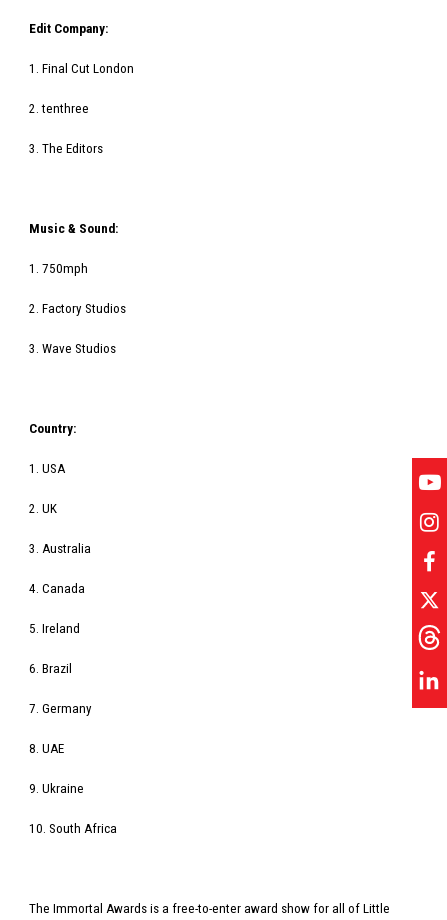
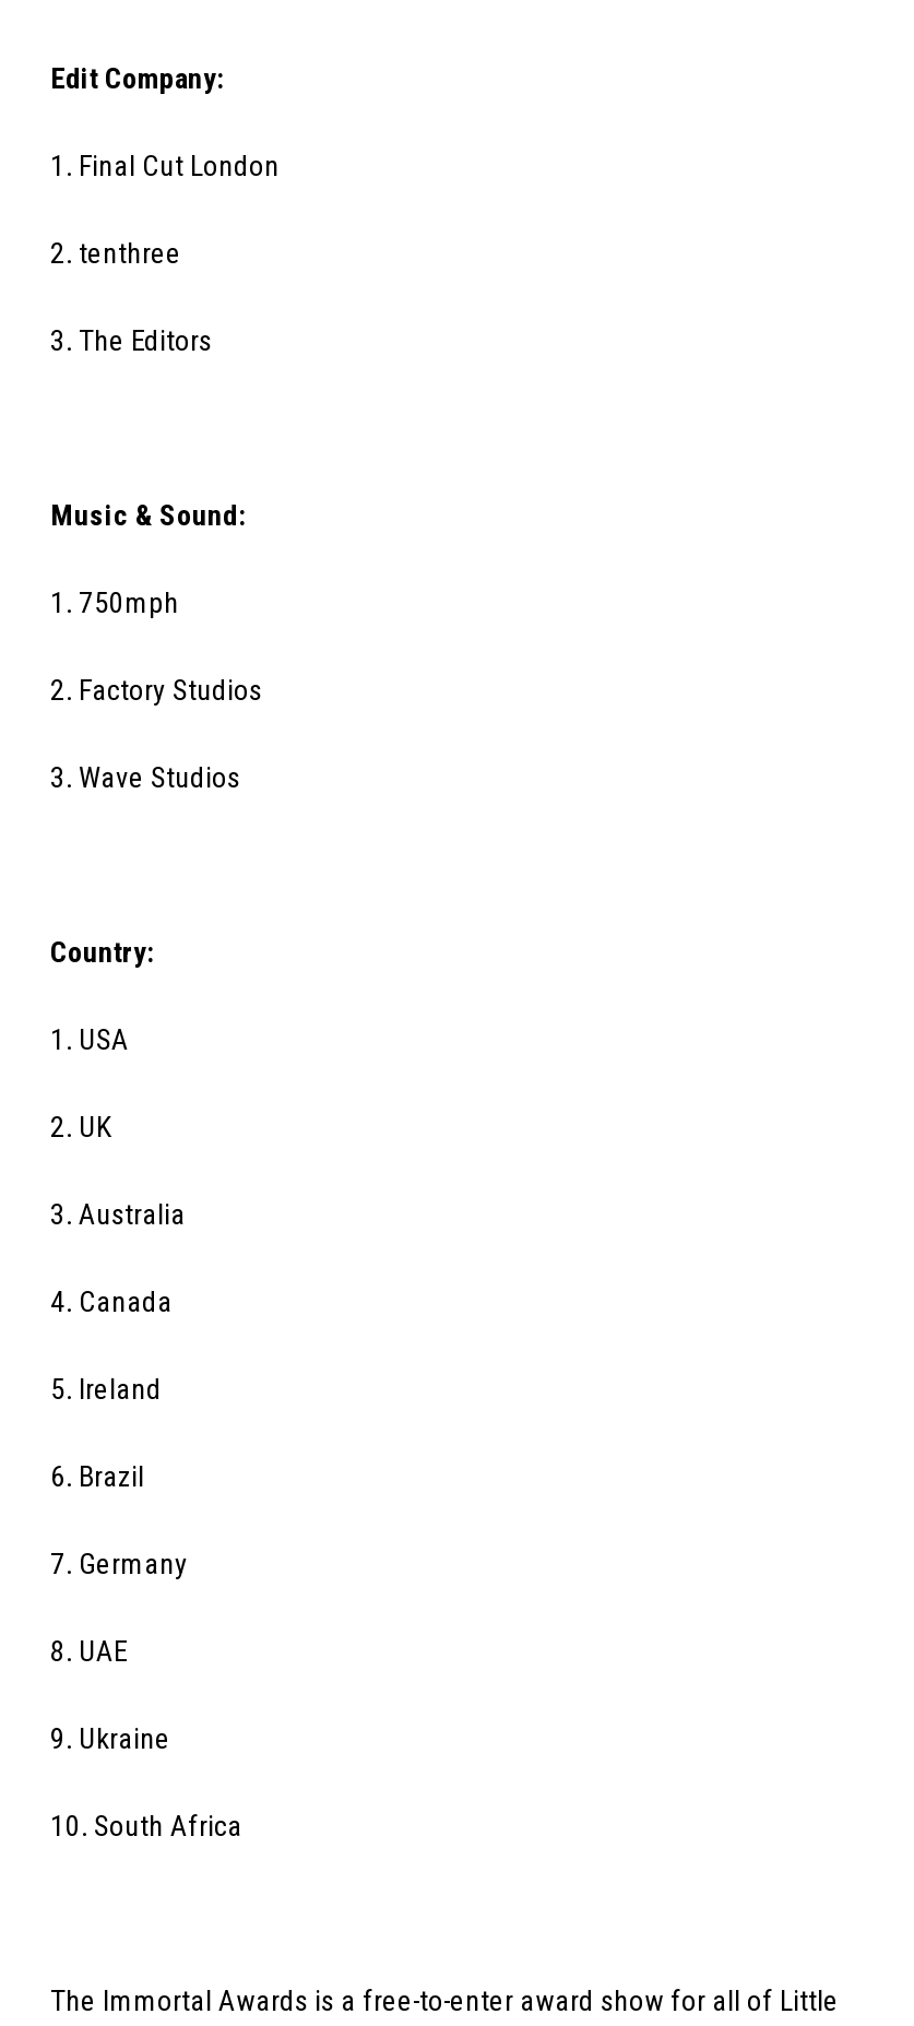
- [image]
